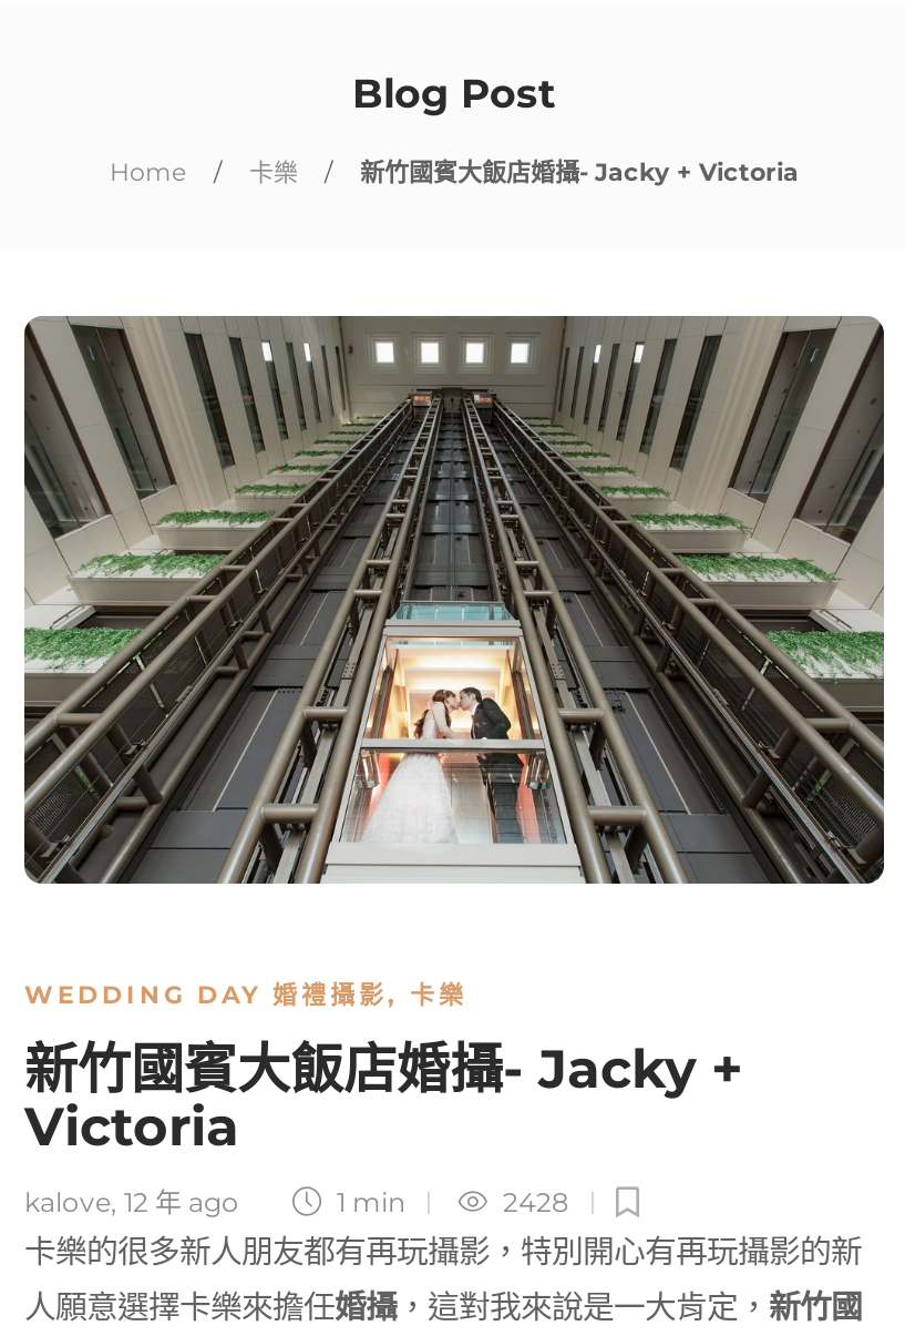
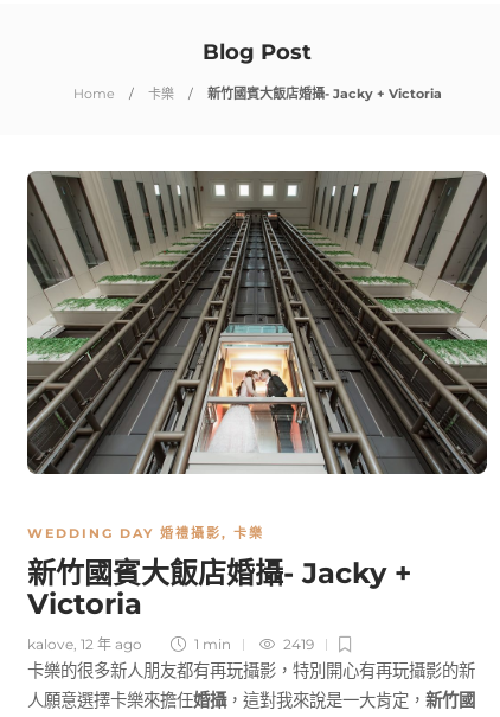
- 2428
+ 2419
